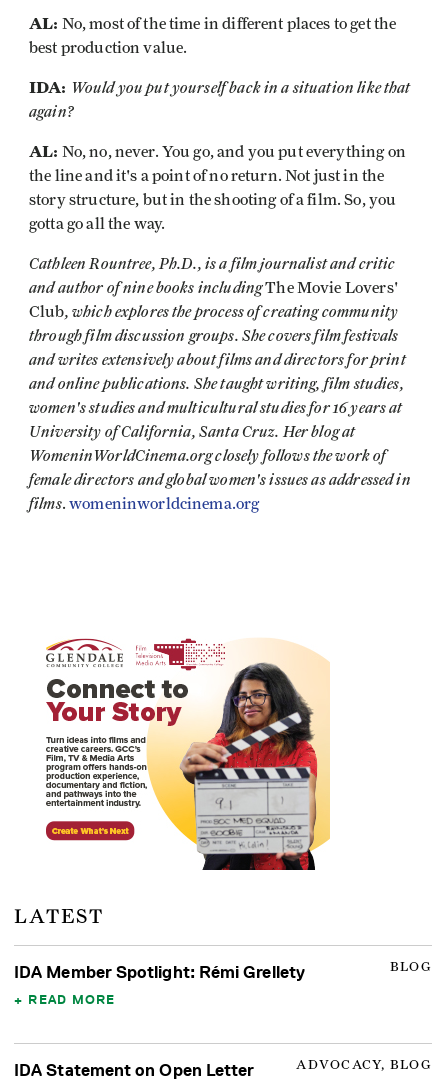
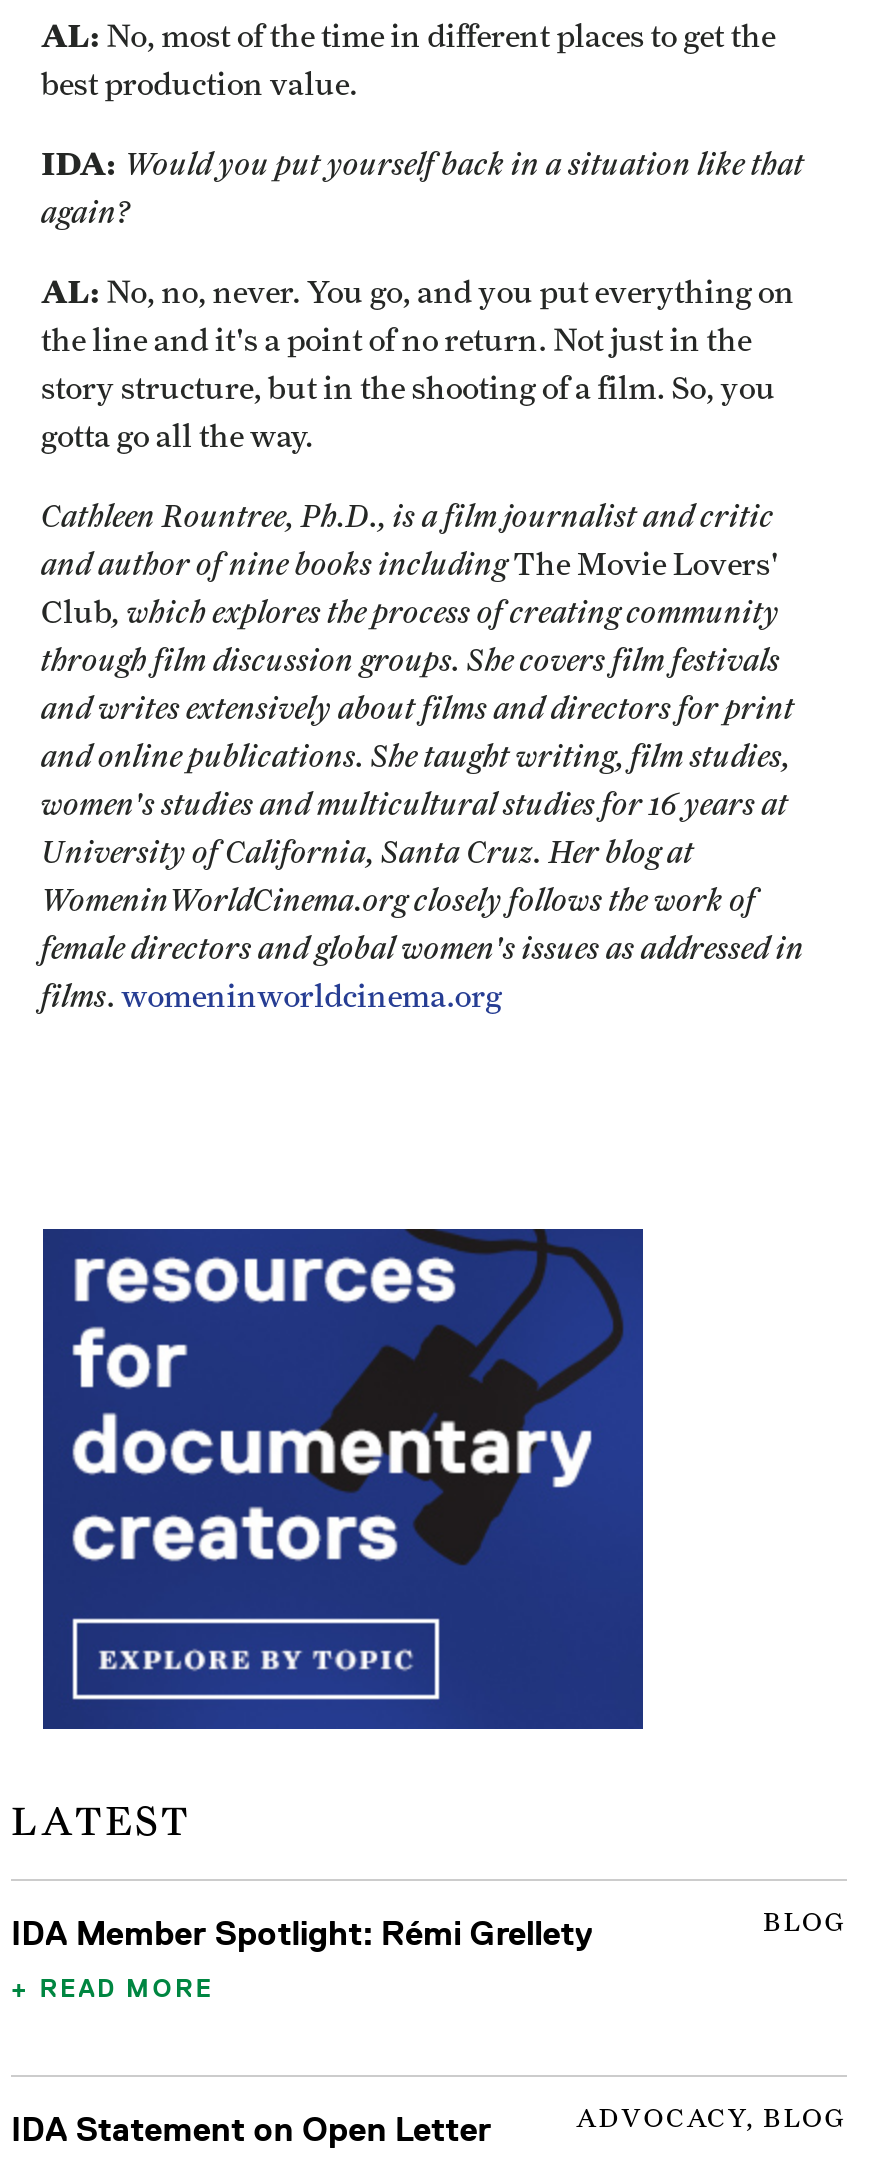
- [image]
+ [image]
